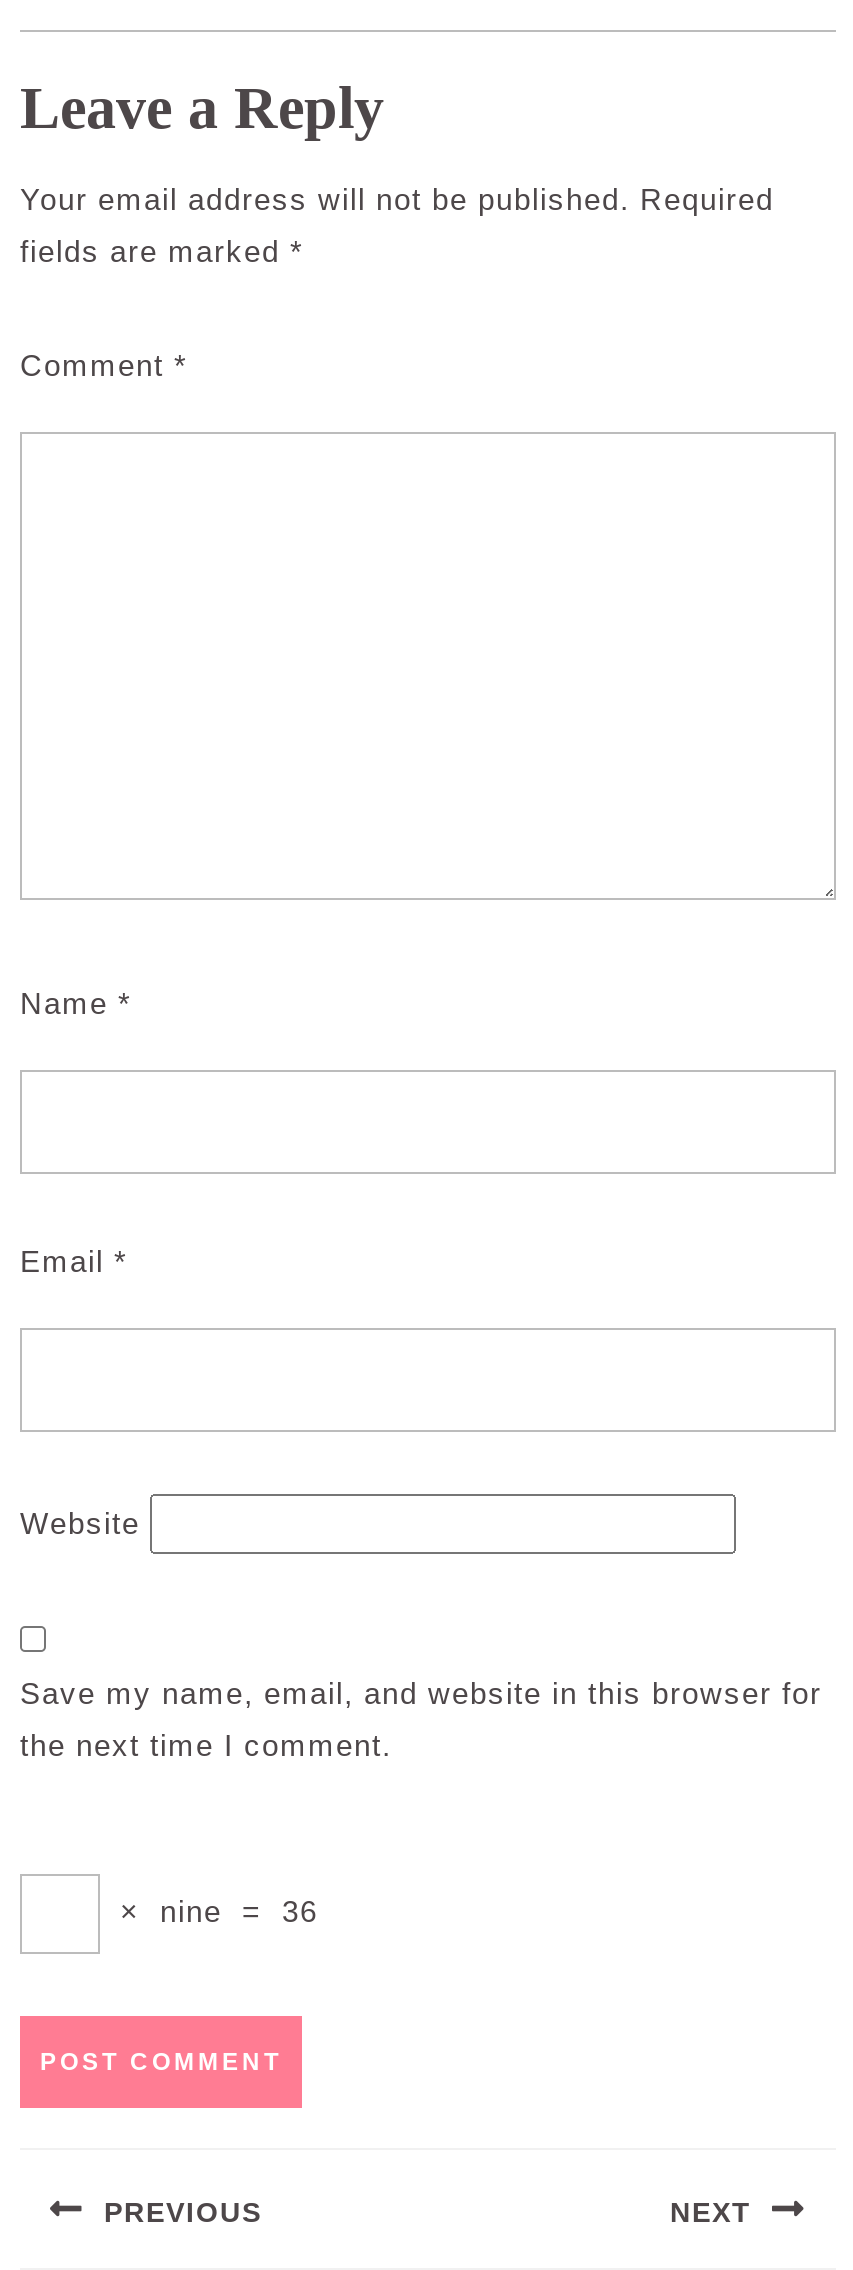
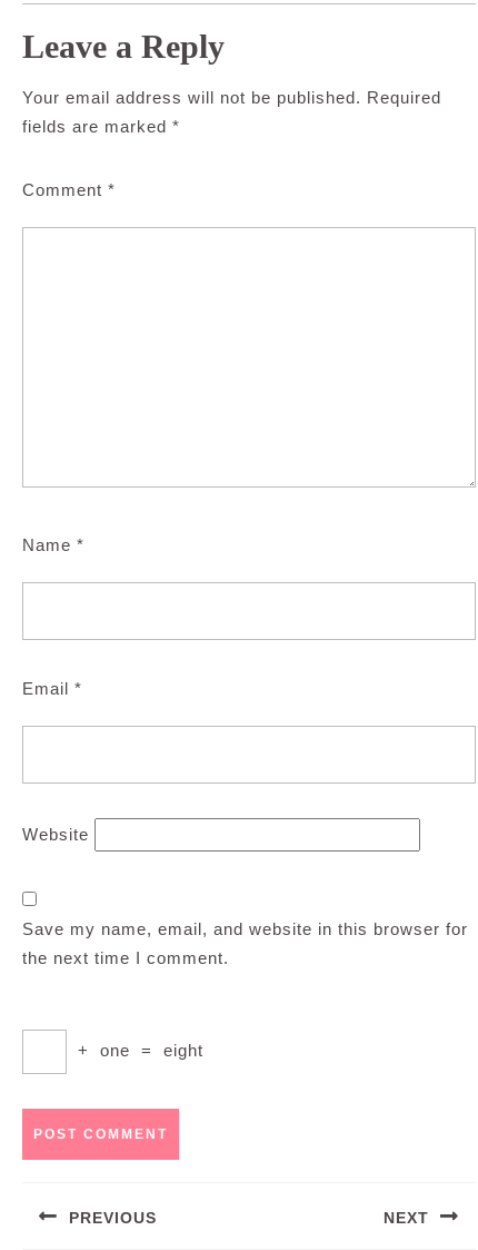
- × nine = 36
+ + one = eight
